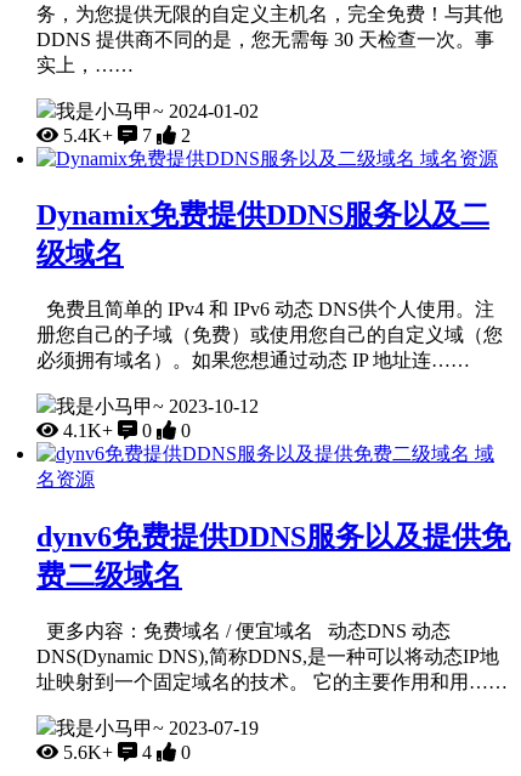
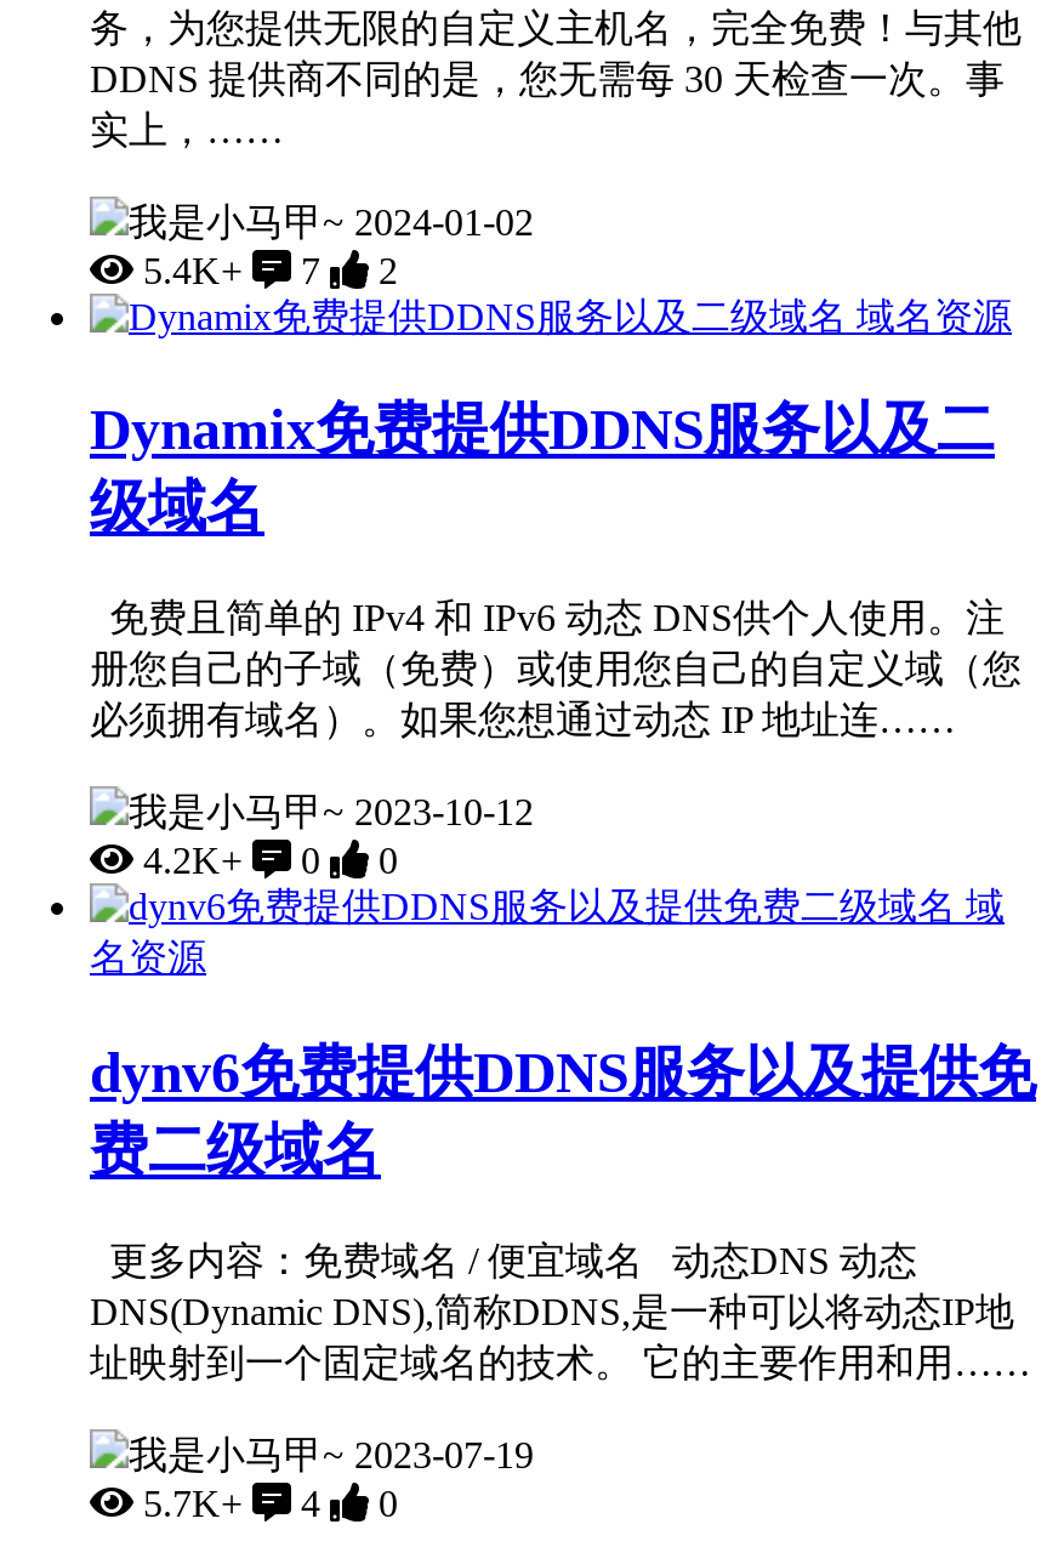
- 4.1K+
+ 4.2K+

- 5.6K+ 4 0
+ 5.7K+ 4 0
